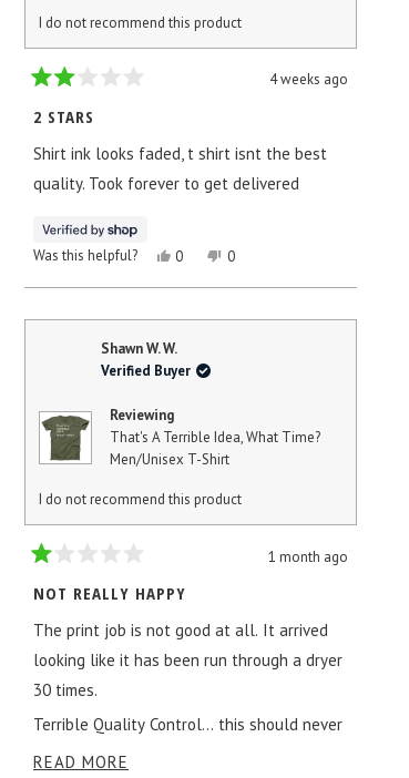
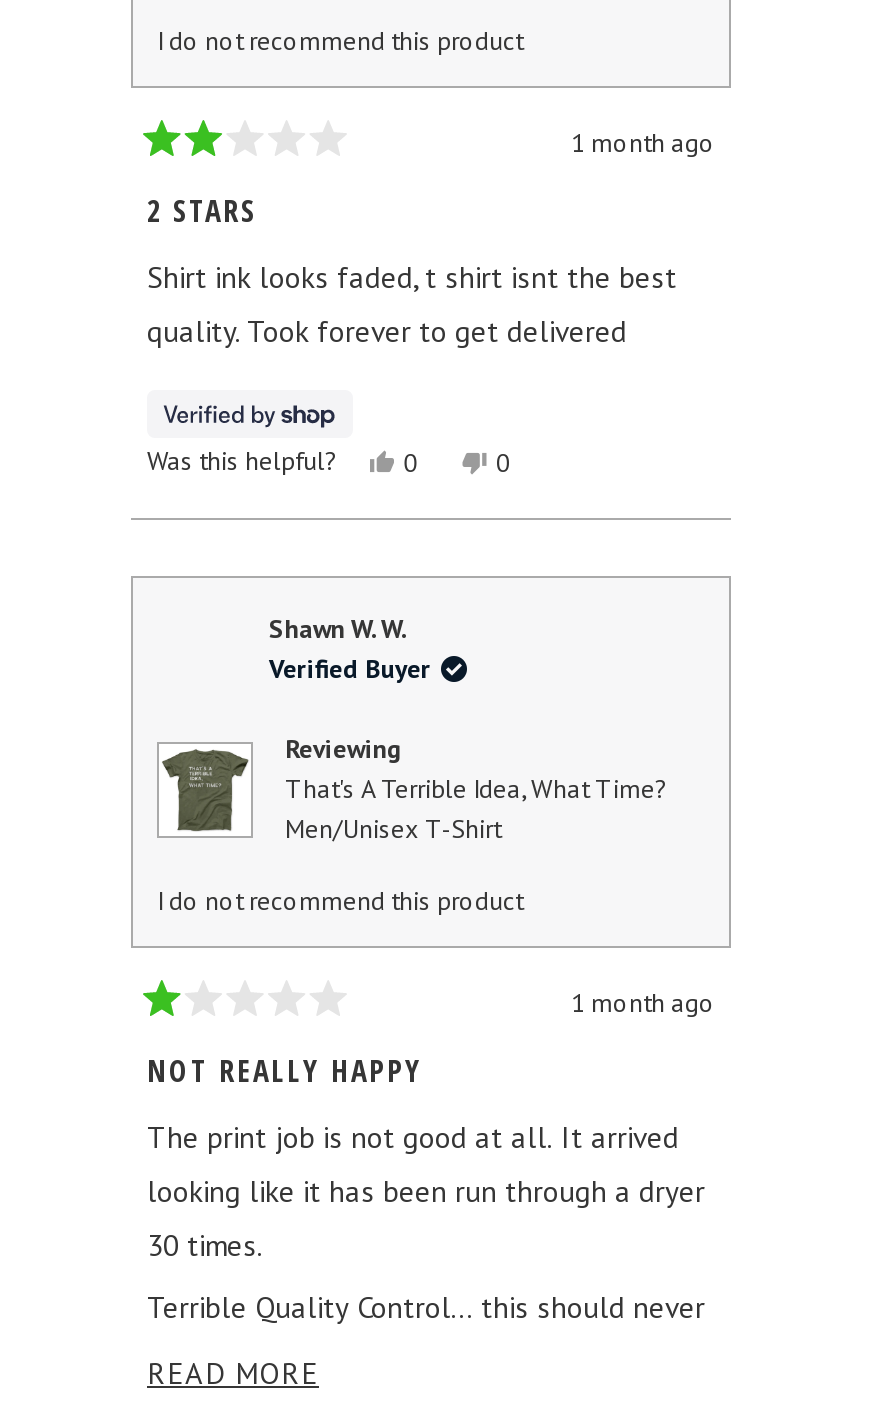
- 4 weeks ago
+ 1 month ago
